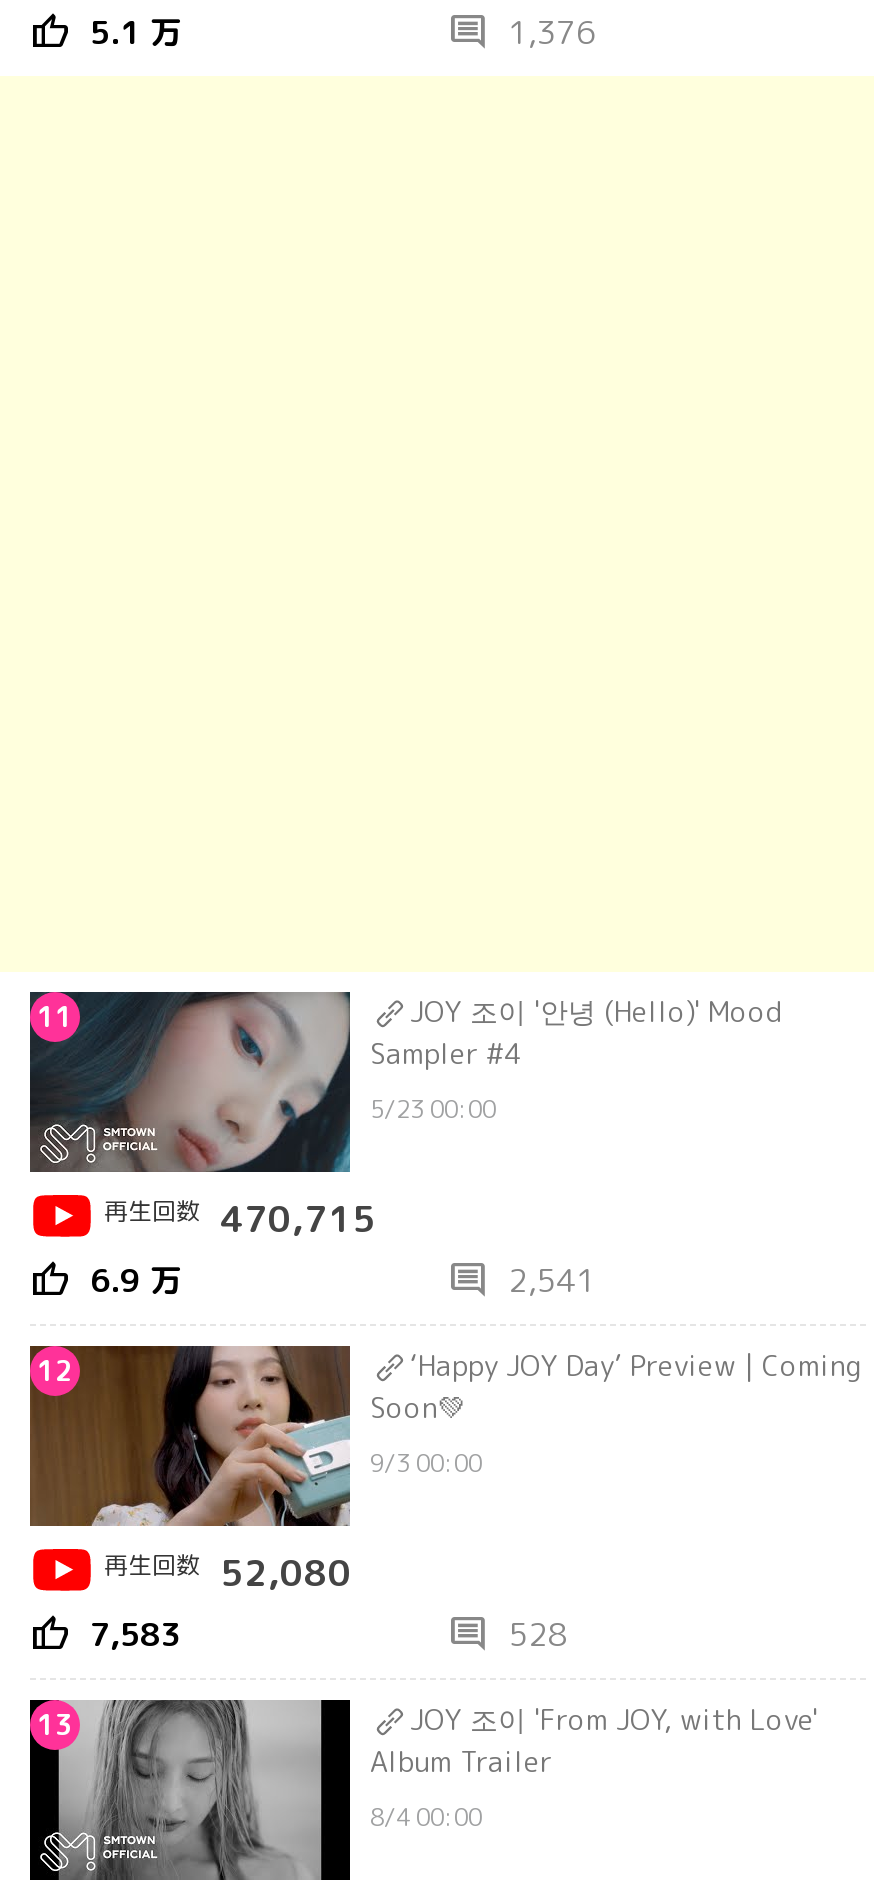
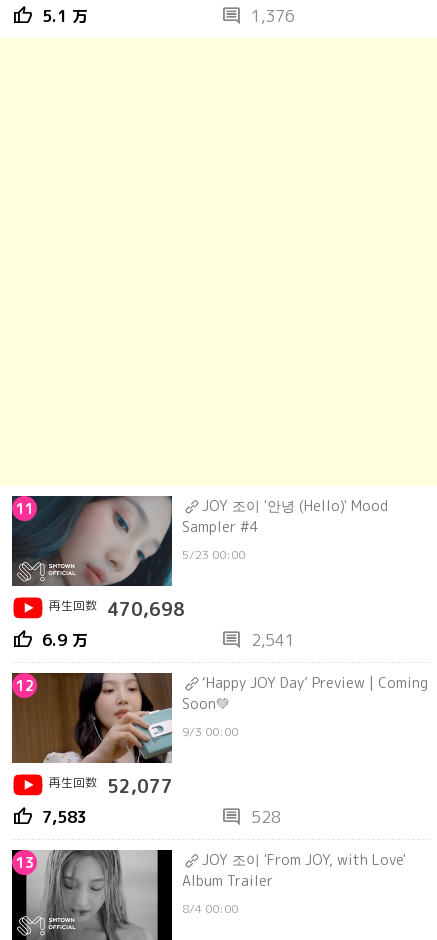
- 再生回数 470,715
+ 再生回数 470,698

- 再生回数 52,080
+ 再生回数 52,077
